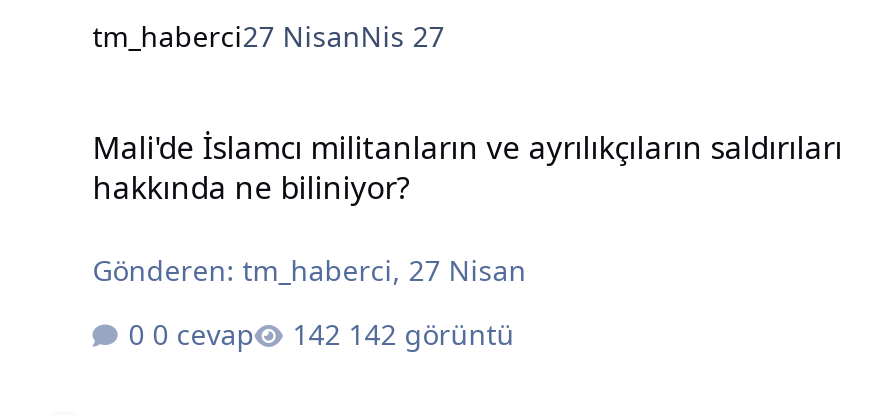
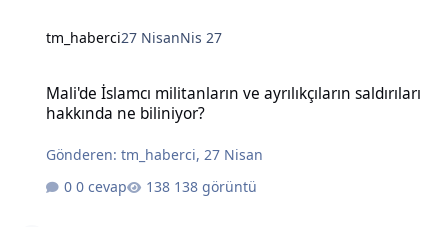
- 142 görüntü
+ 138 görüntü
